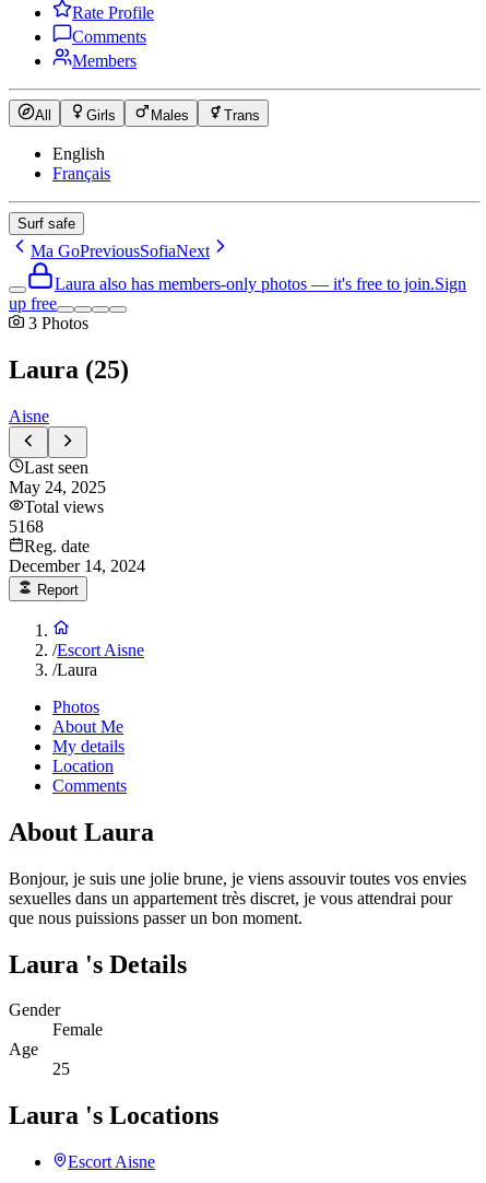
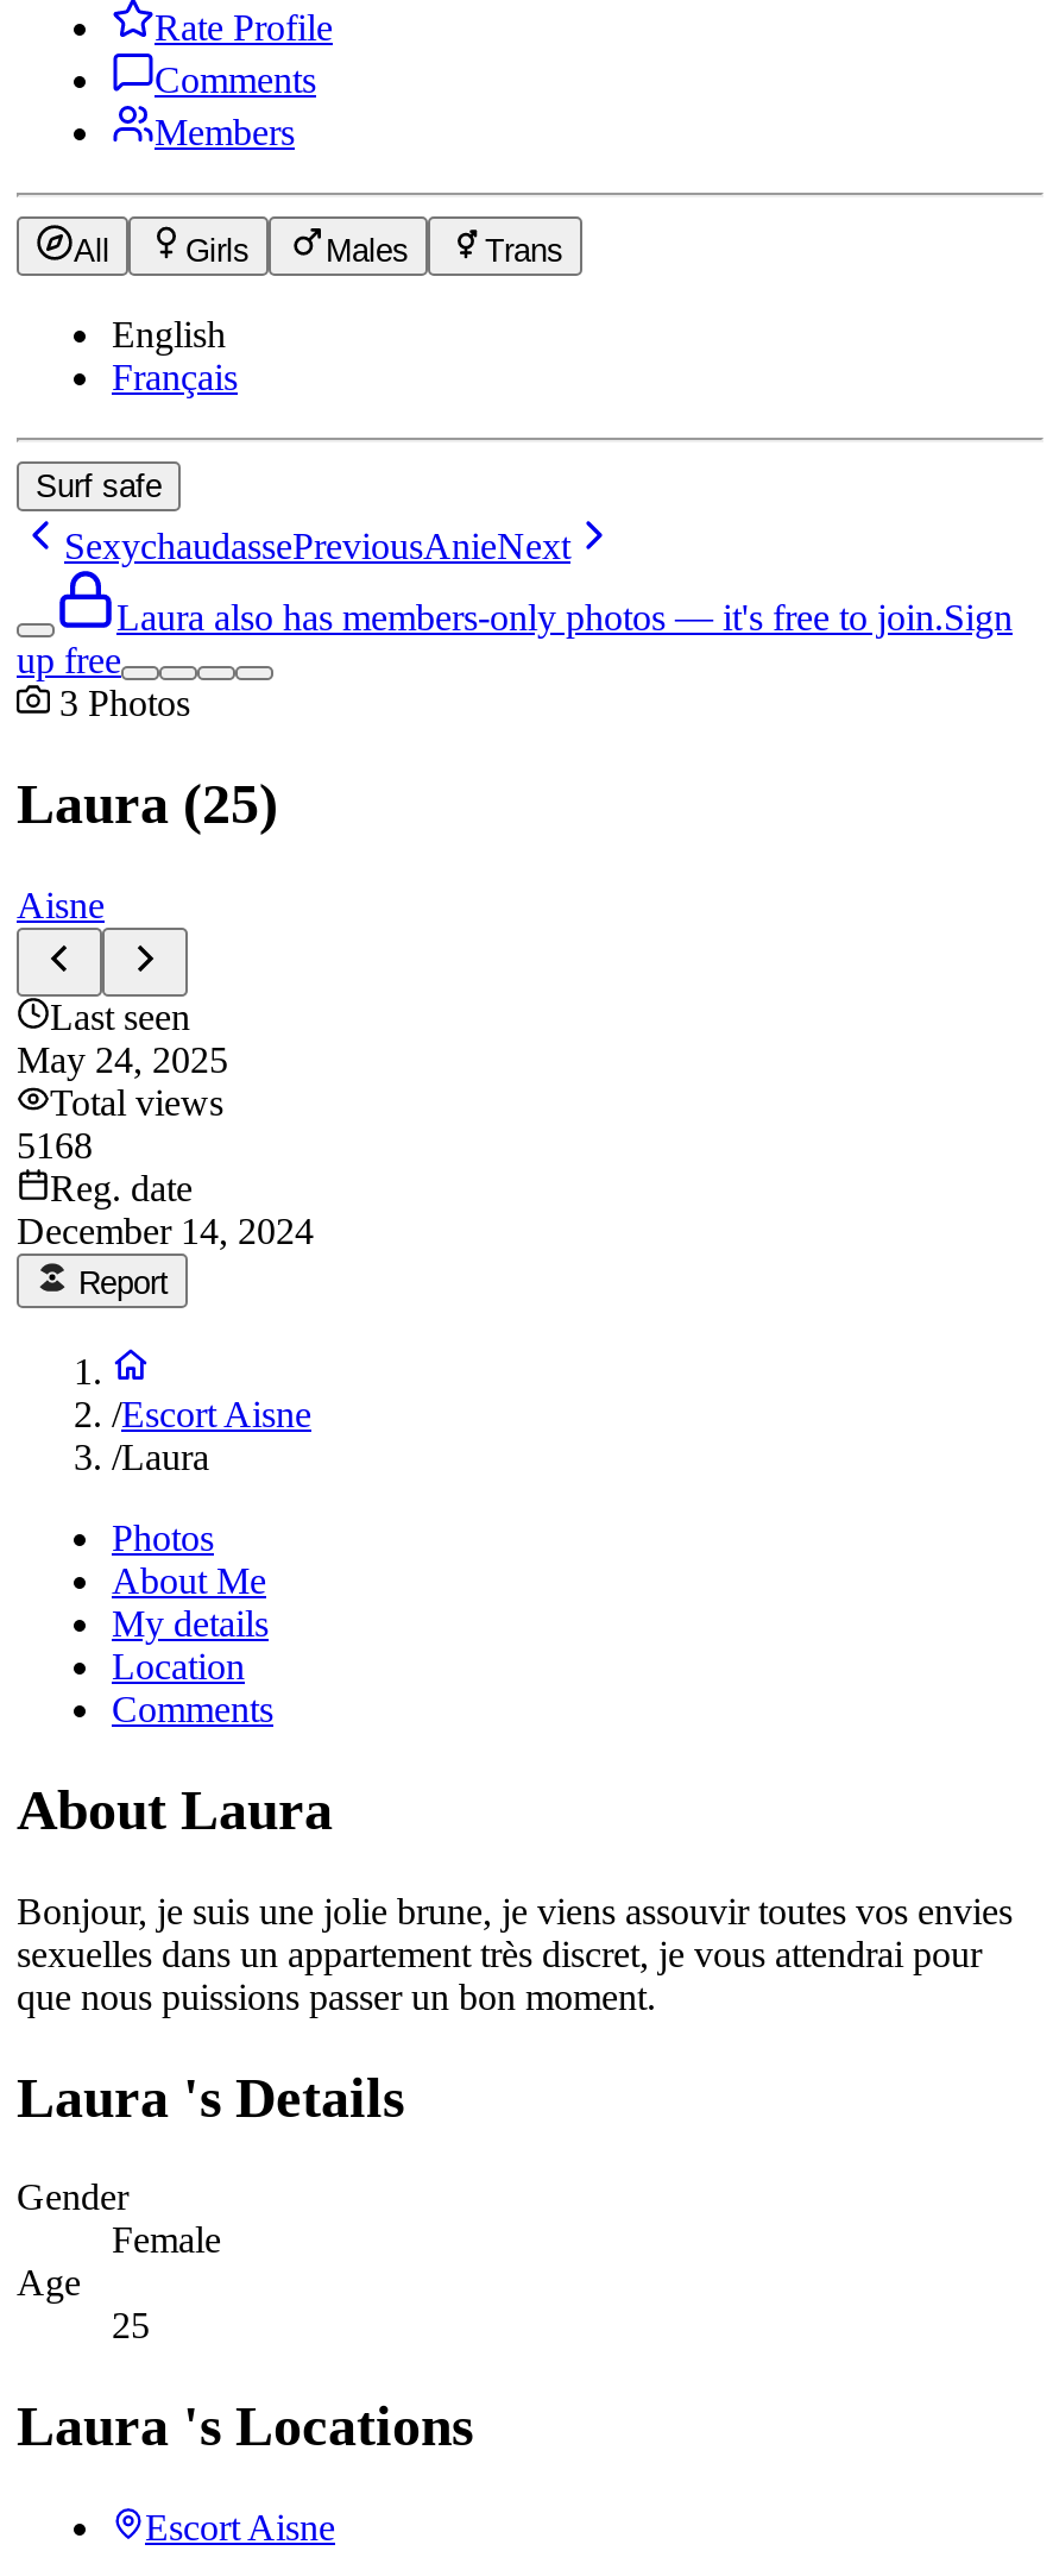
- Ma GoPreviousSofiaNext
+ SexychaudassePreviousAnieNext
